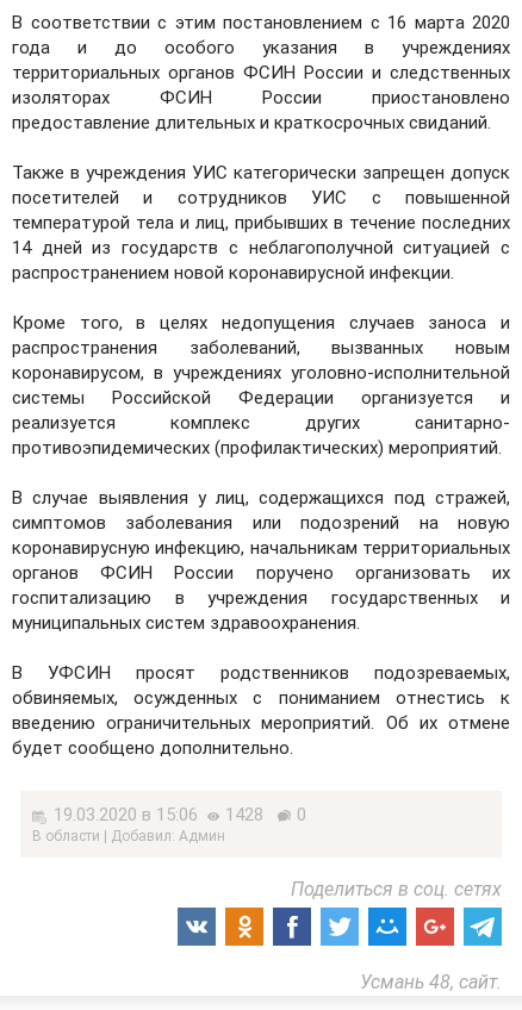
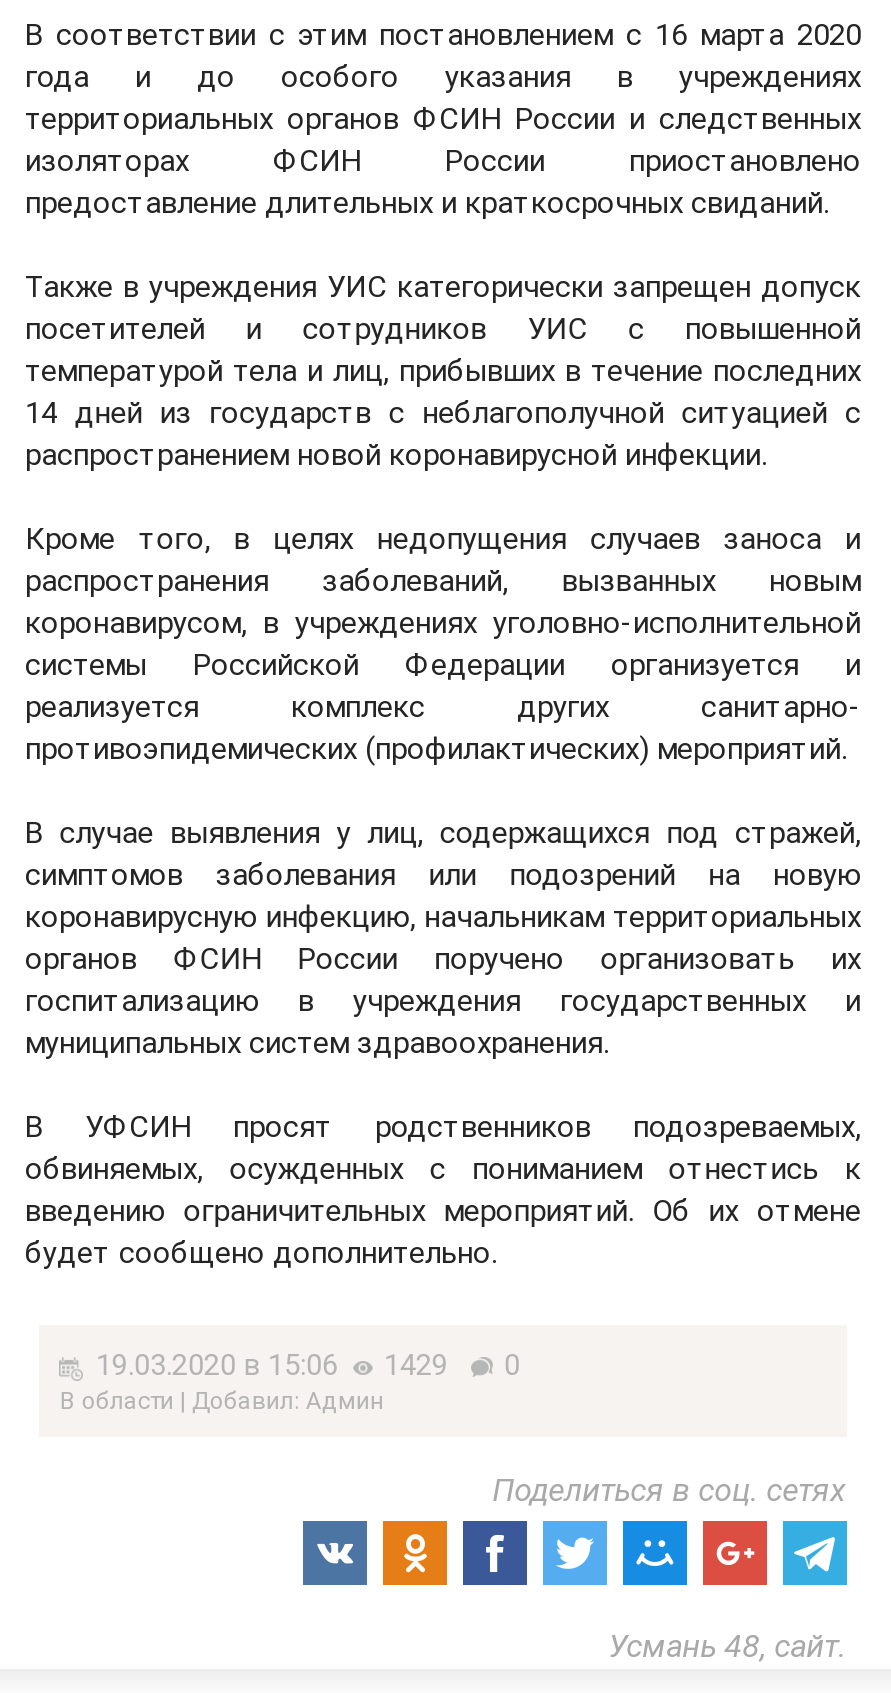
- 19.03.2020 в 15:06 1428 0
+ 19.03.2020 в 15:06 1429 0
